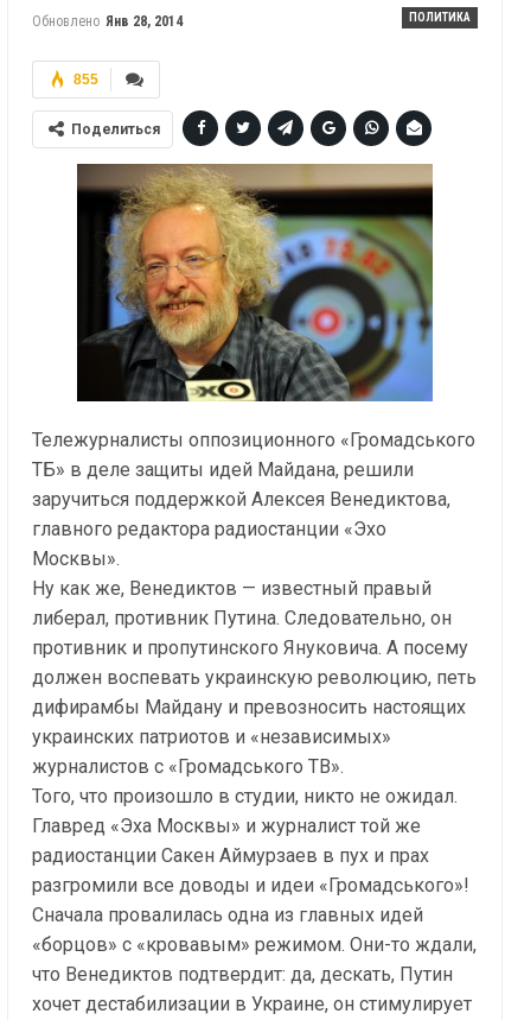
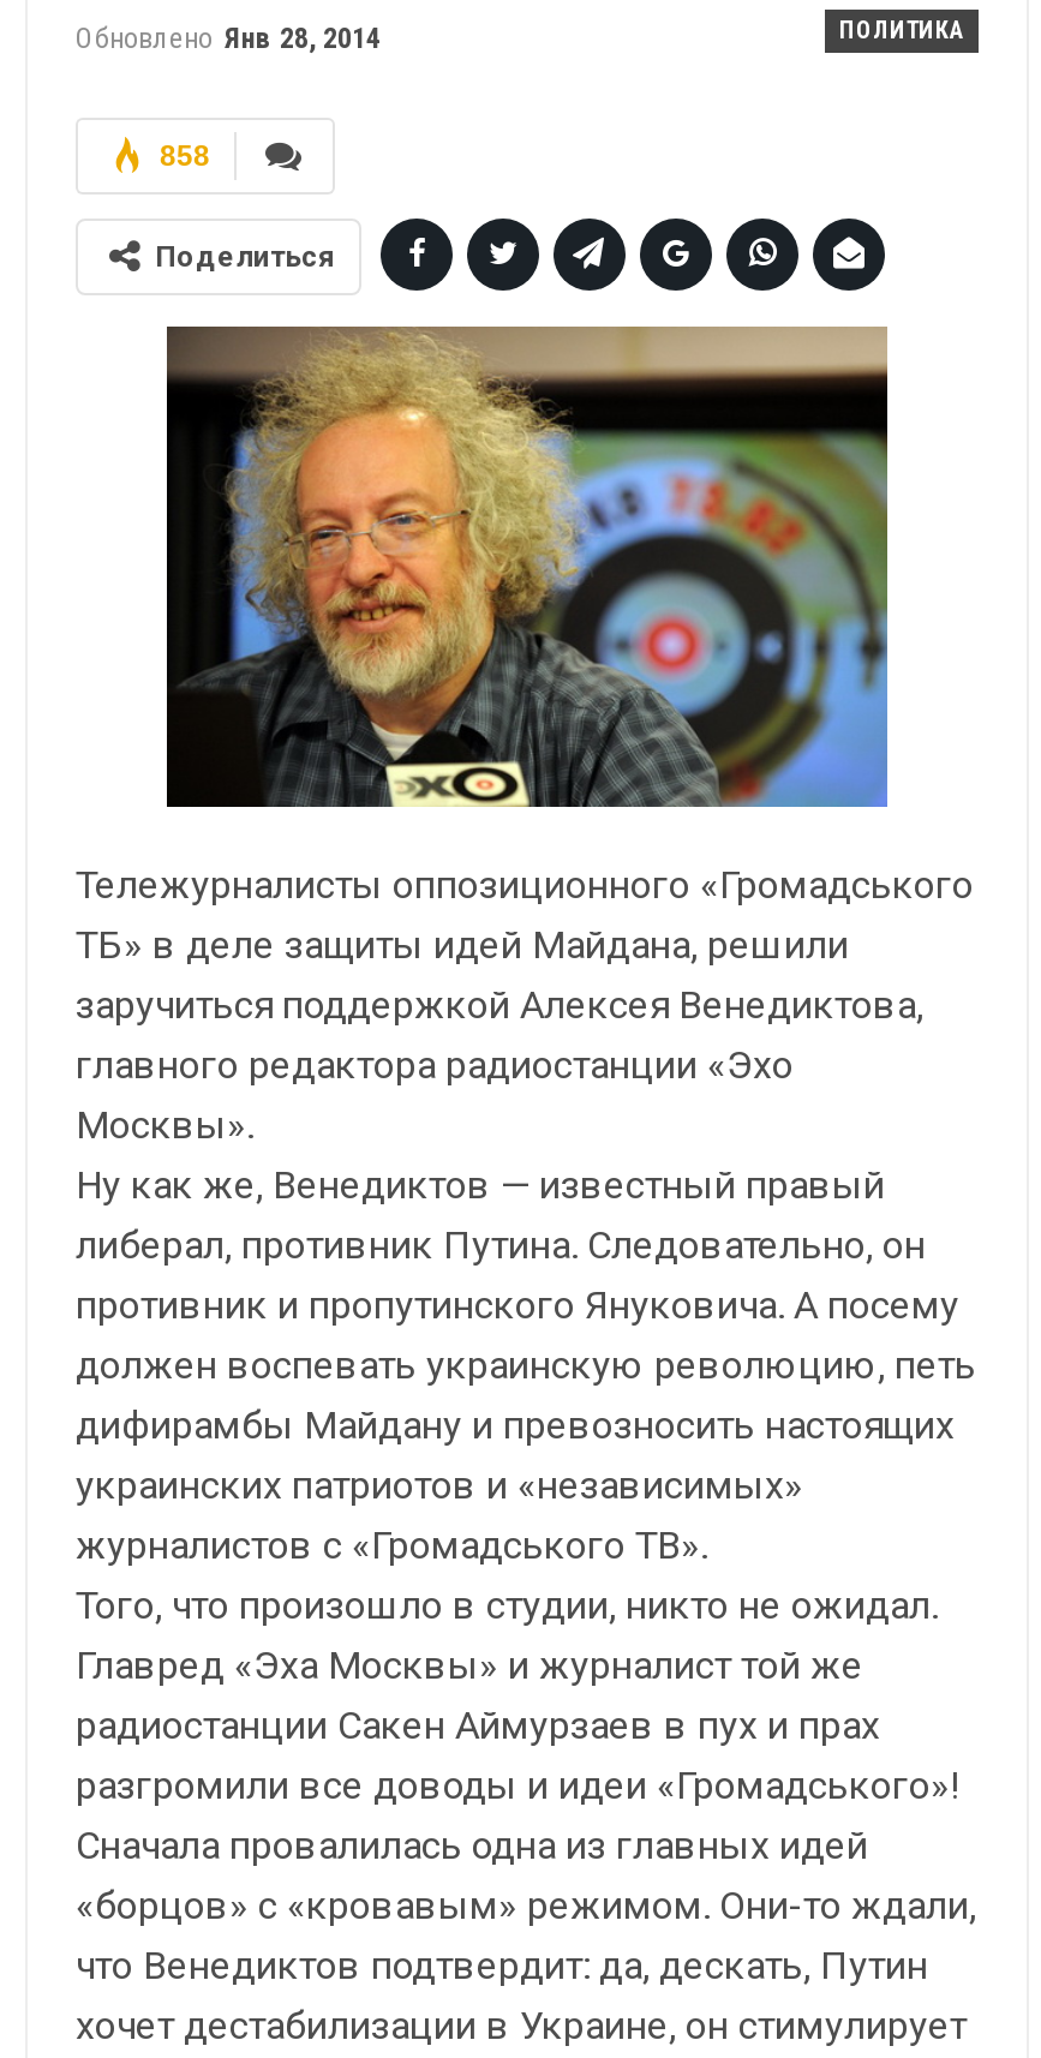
- 855
+ 858
